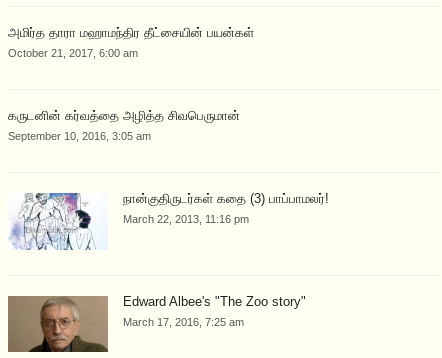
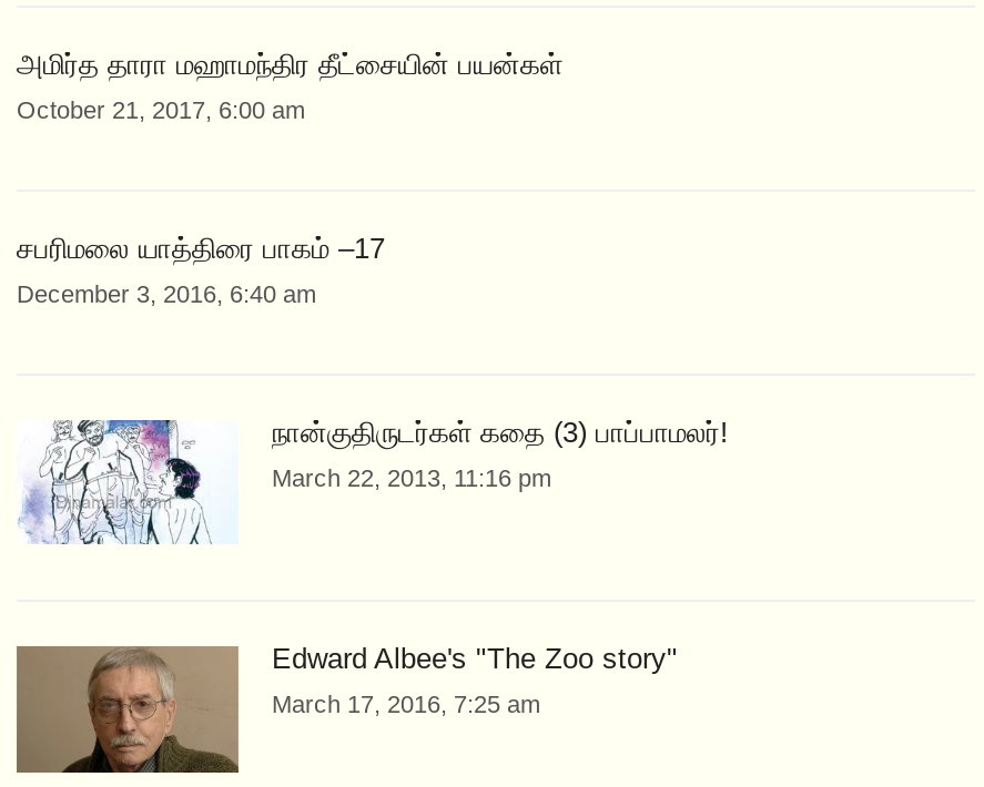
- கருடனின் கர்வத்தை அழித்த சிவபெருமான்
+ சபரிமலை யாத்திரை பாகம் –17

- September 10, 2016, 3:05 am
+ December 3, 2016, 6:40 am
